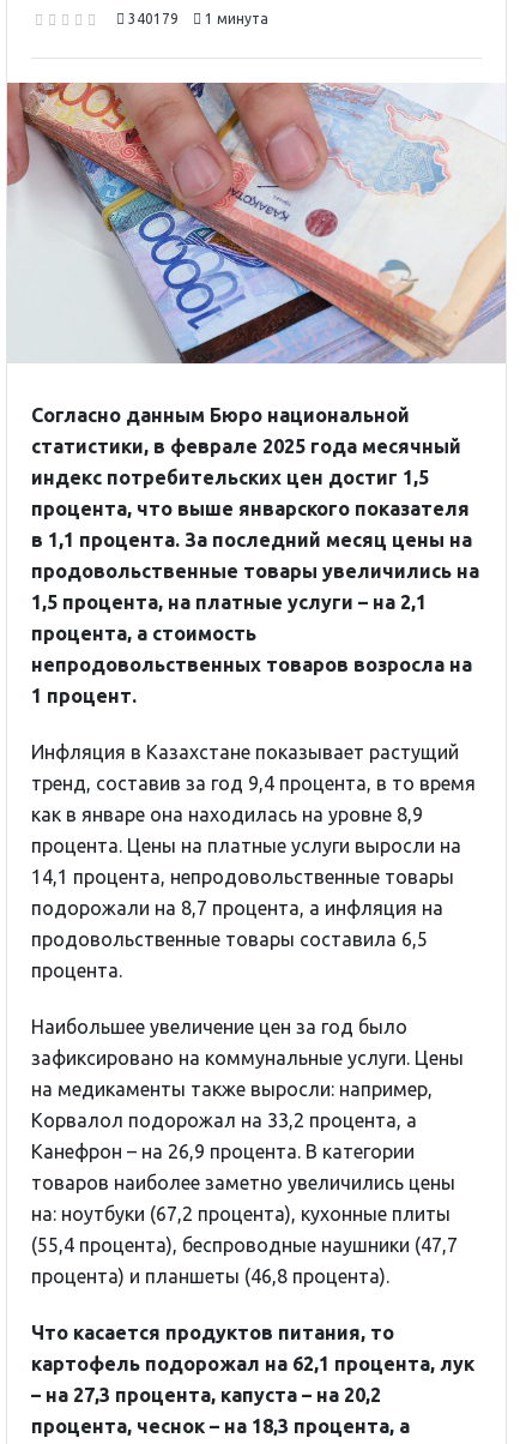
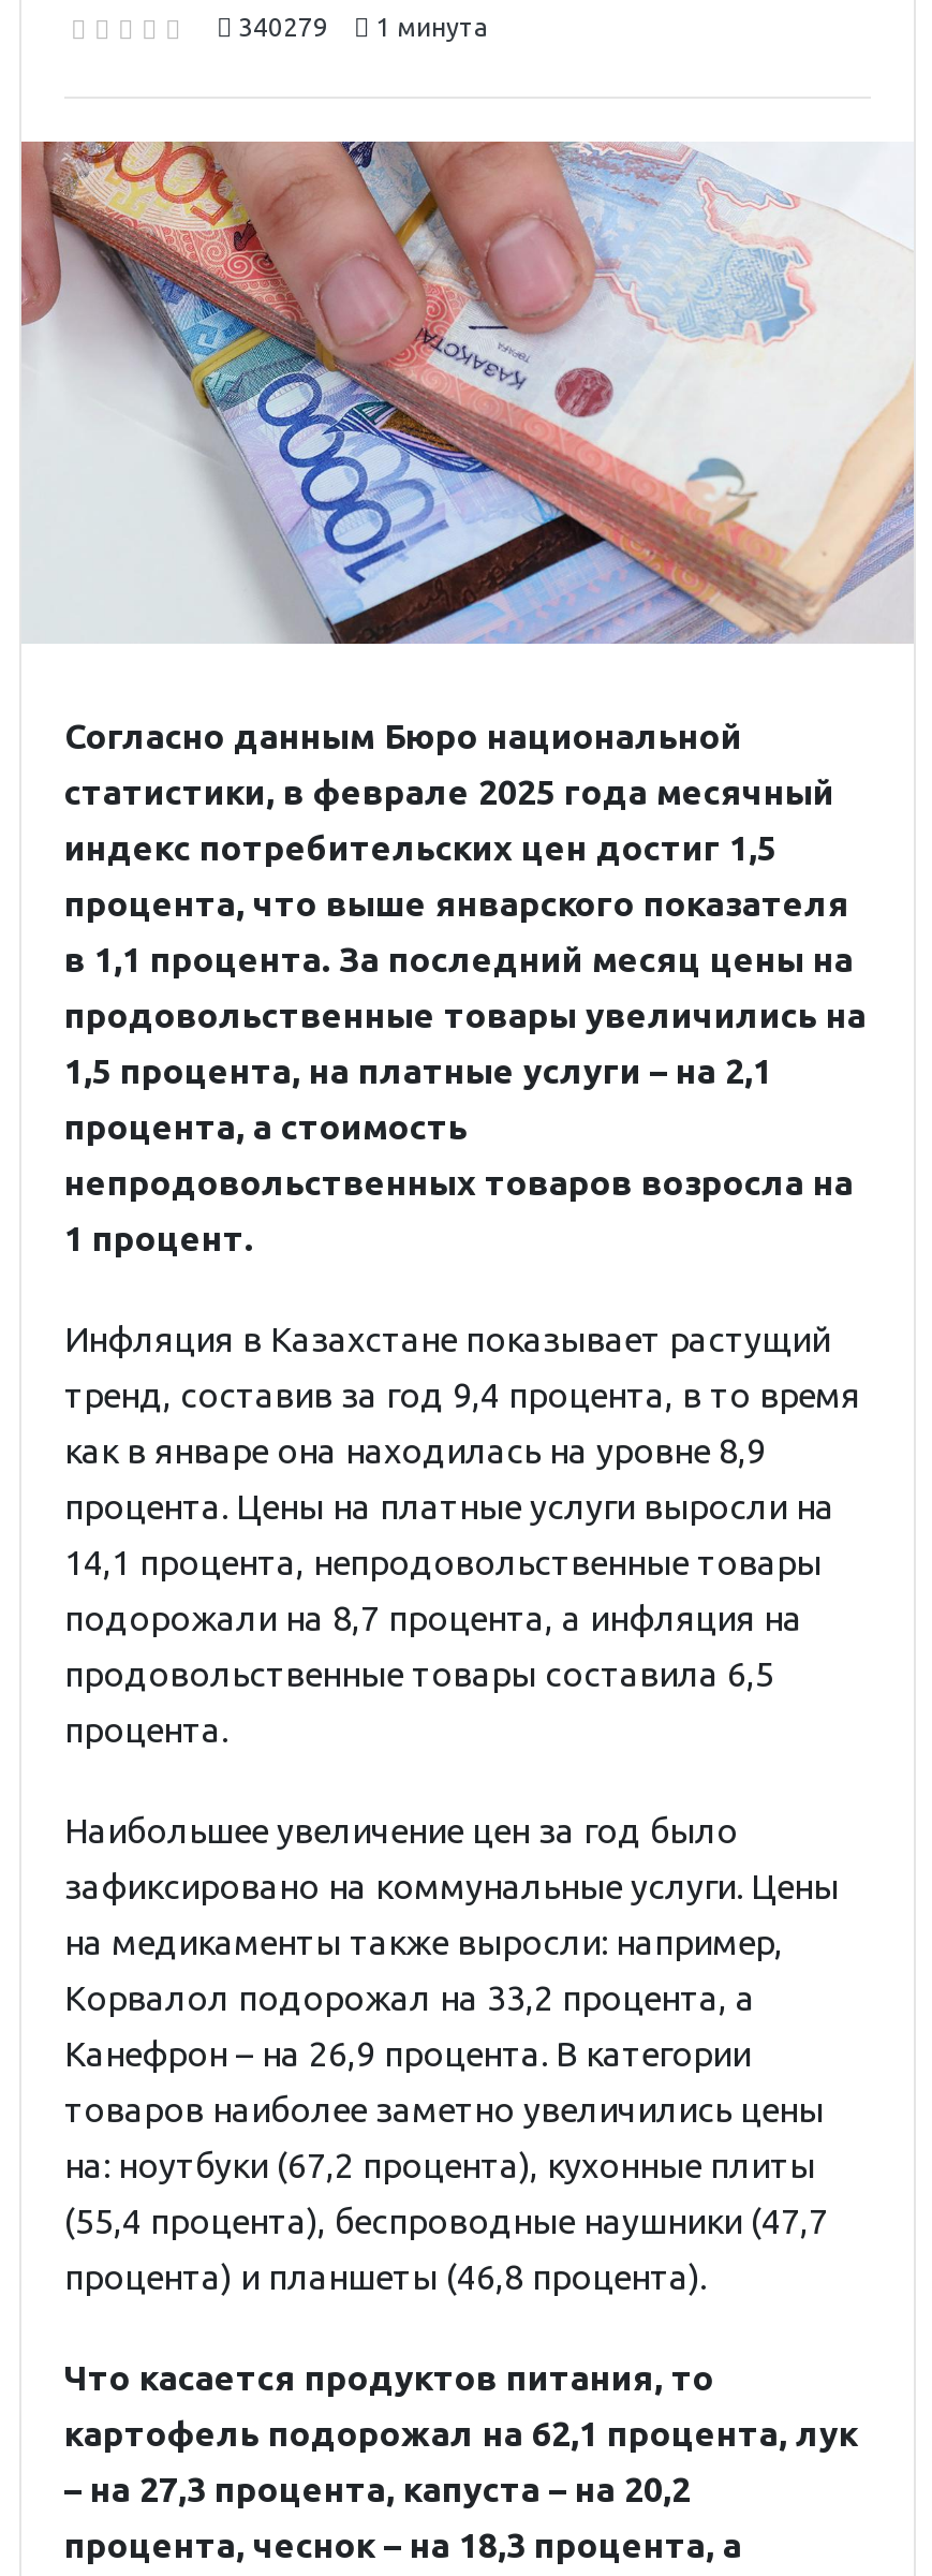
- 340179
+ 340279
